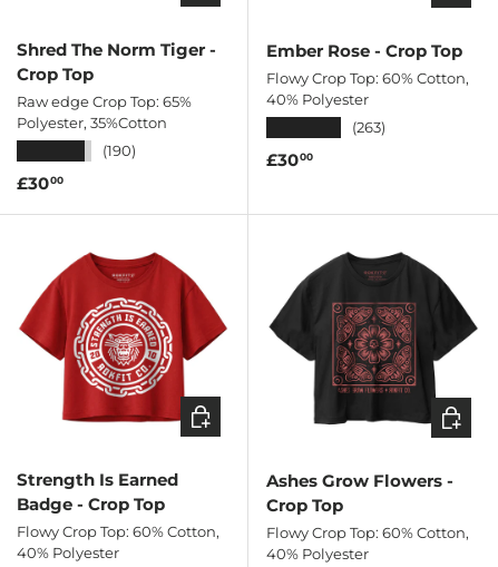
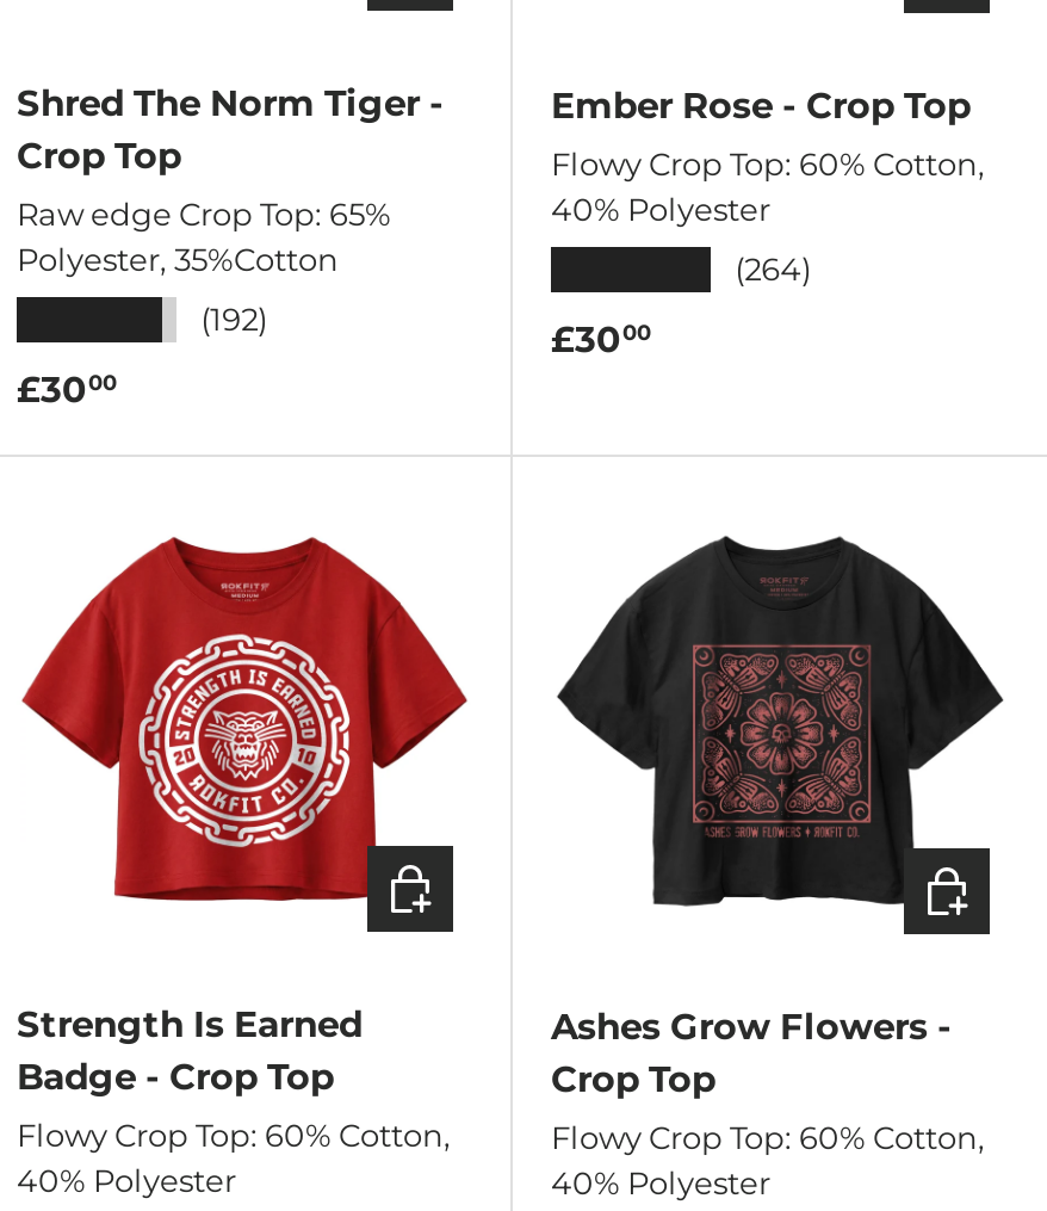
- (263)
+ (264)

- (190)
+ (192)
